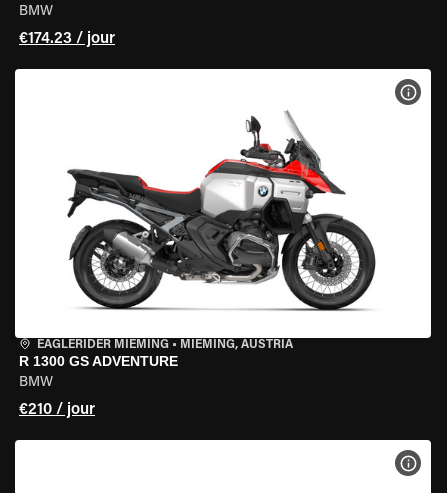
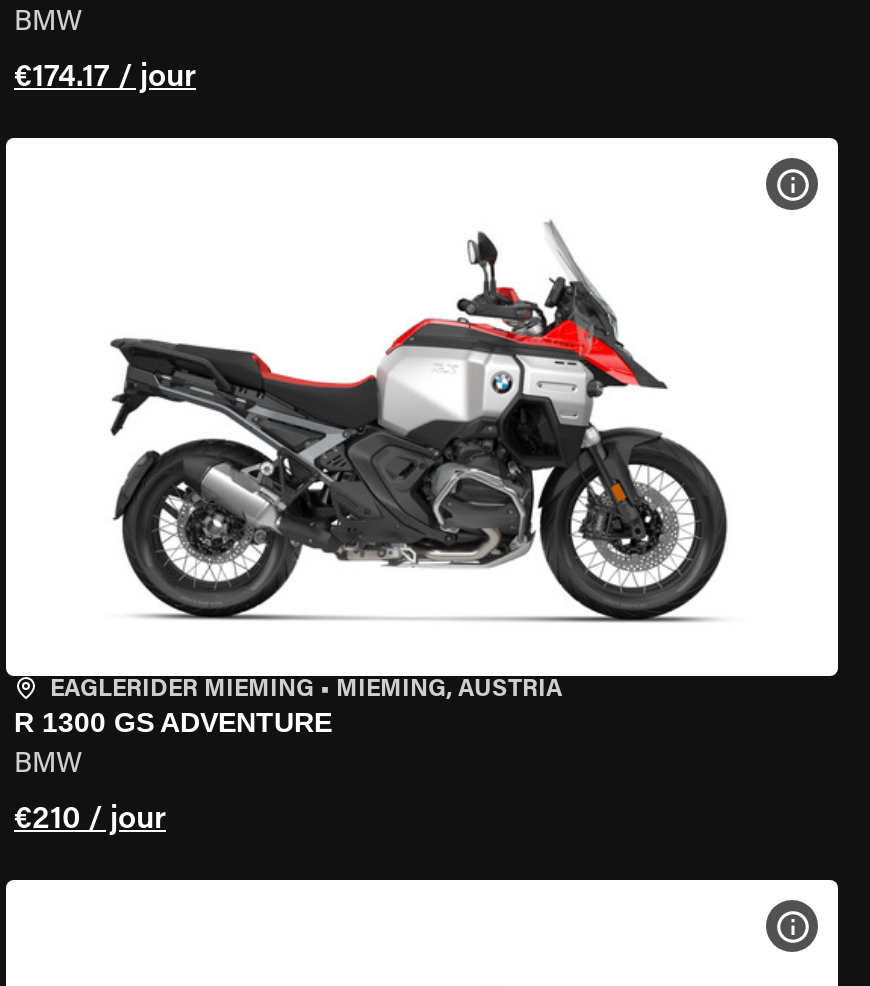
- €174.23 / jour
+ €174.17 / jour
